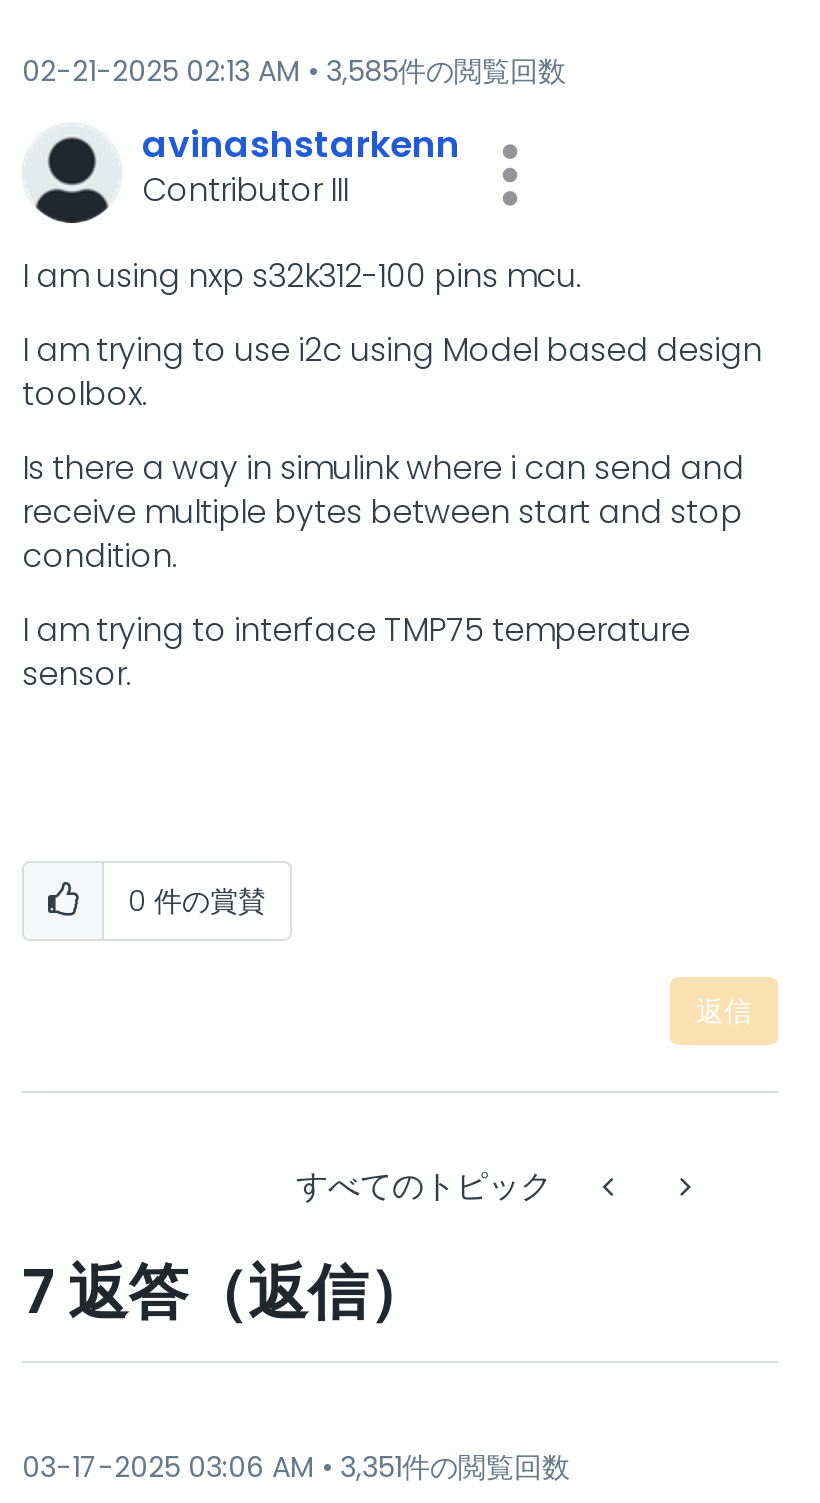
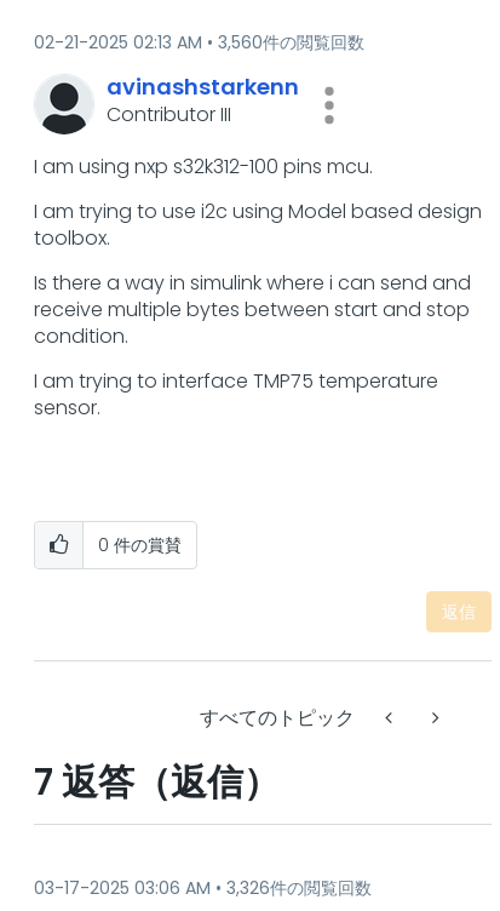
- 3,585件の閲覧回数
+ 3,560件の閲覧回数

- 3,351件の閲覧回数
+ 3,326件の閲覧回数
